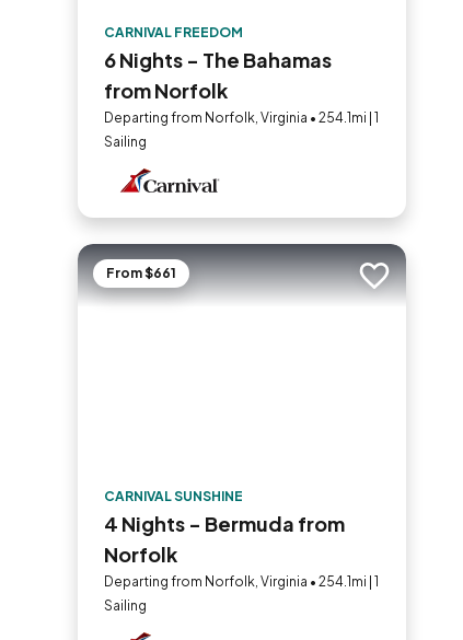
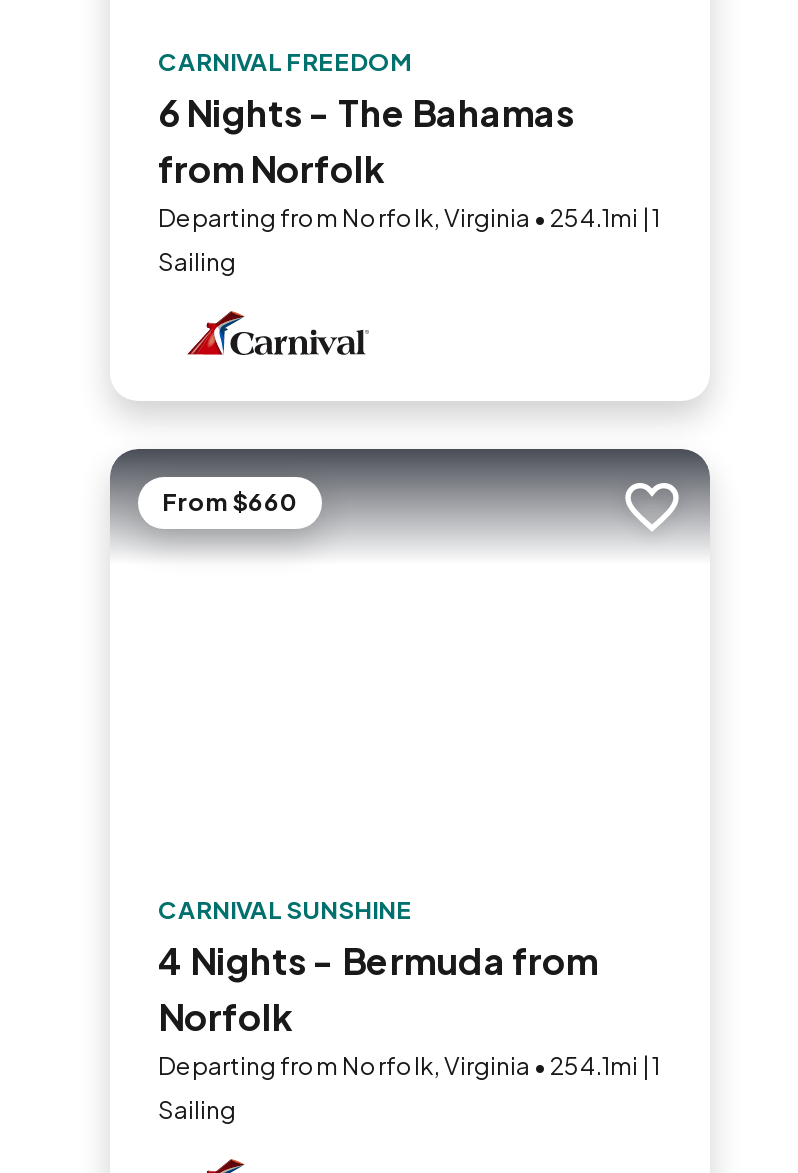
- From $661
+ From $660
